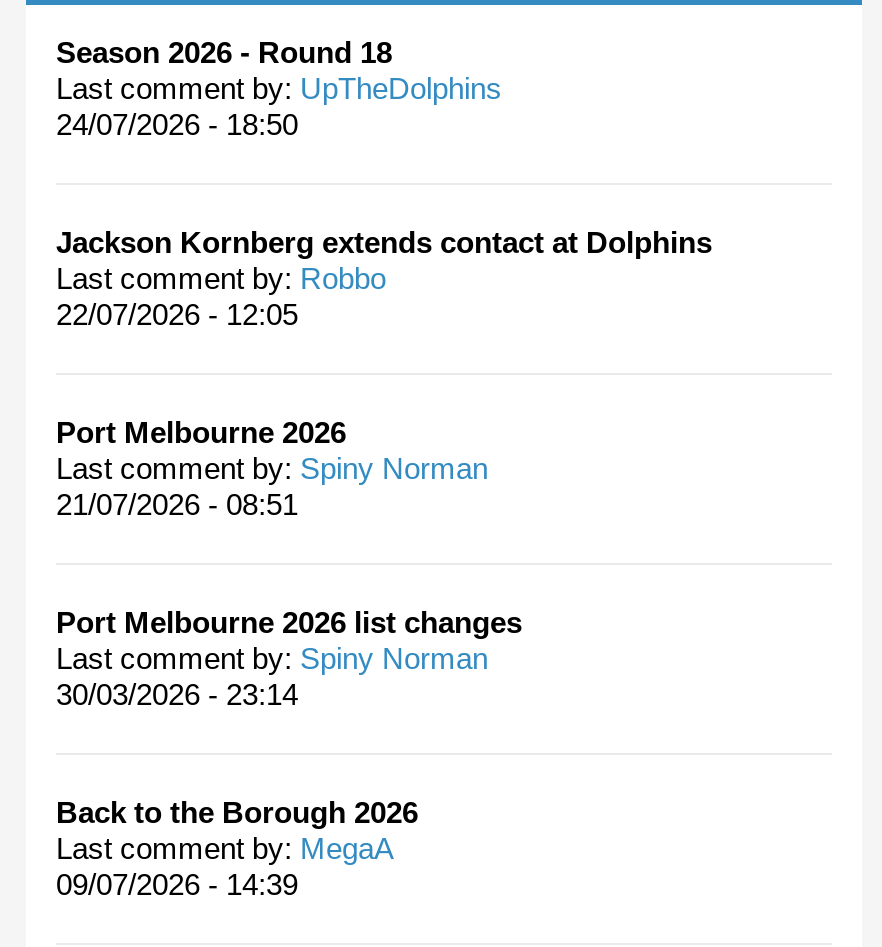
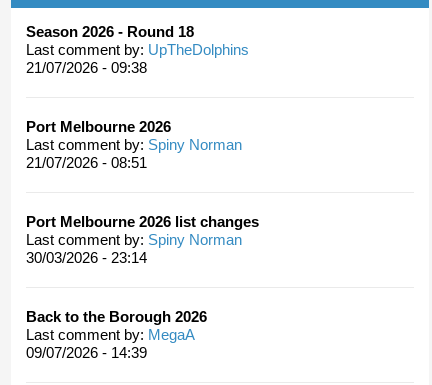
- 24/07/2026 - 18:50
- Jackson Kornberg extends contact at Dolphins
- Last comment by: Robbo
- 22/07/2026 - 12:05
+ 21/07/2026 - 09:38
